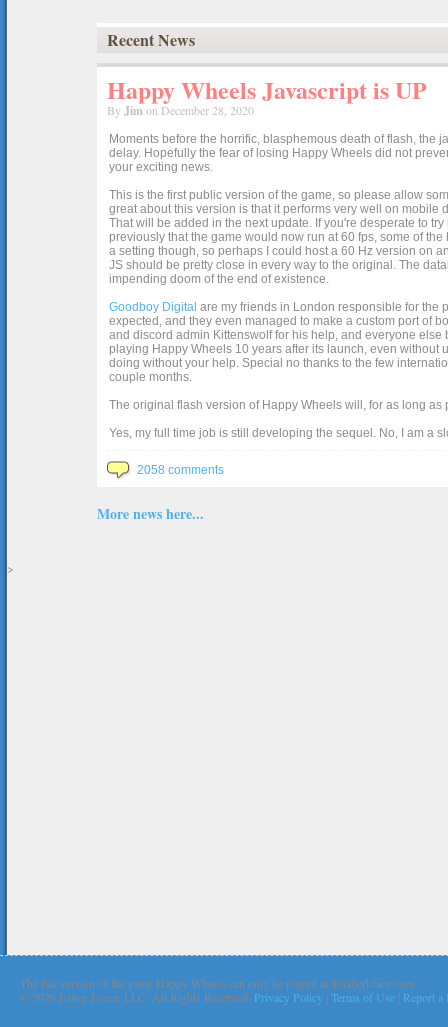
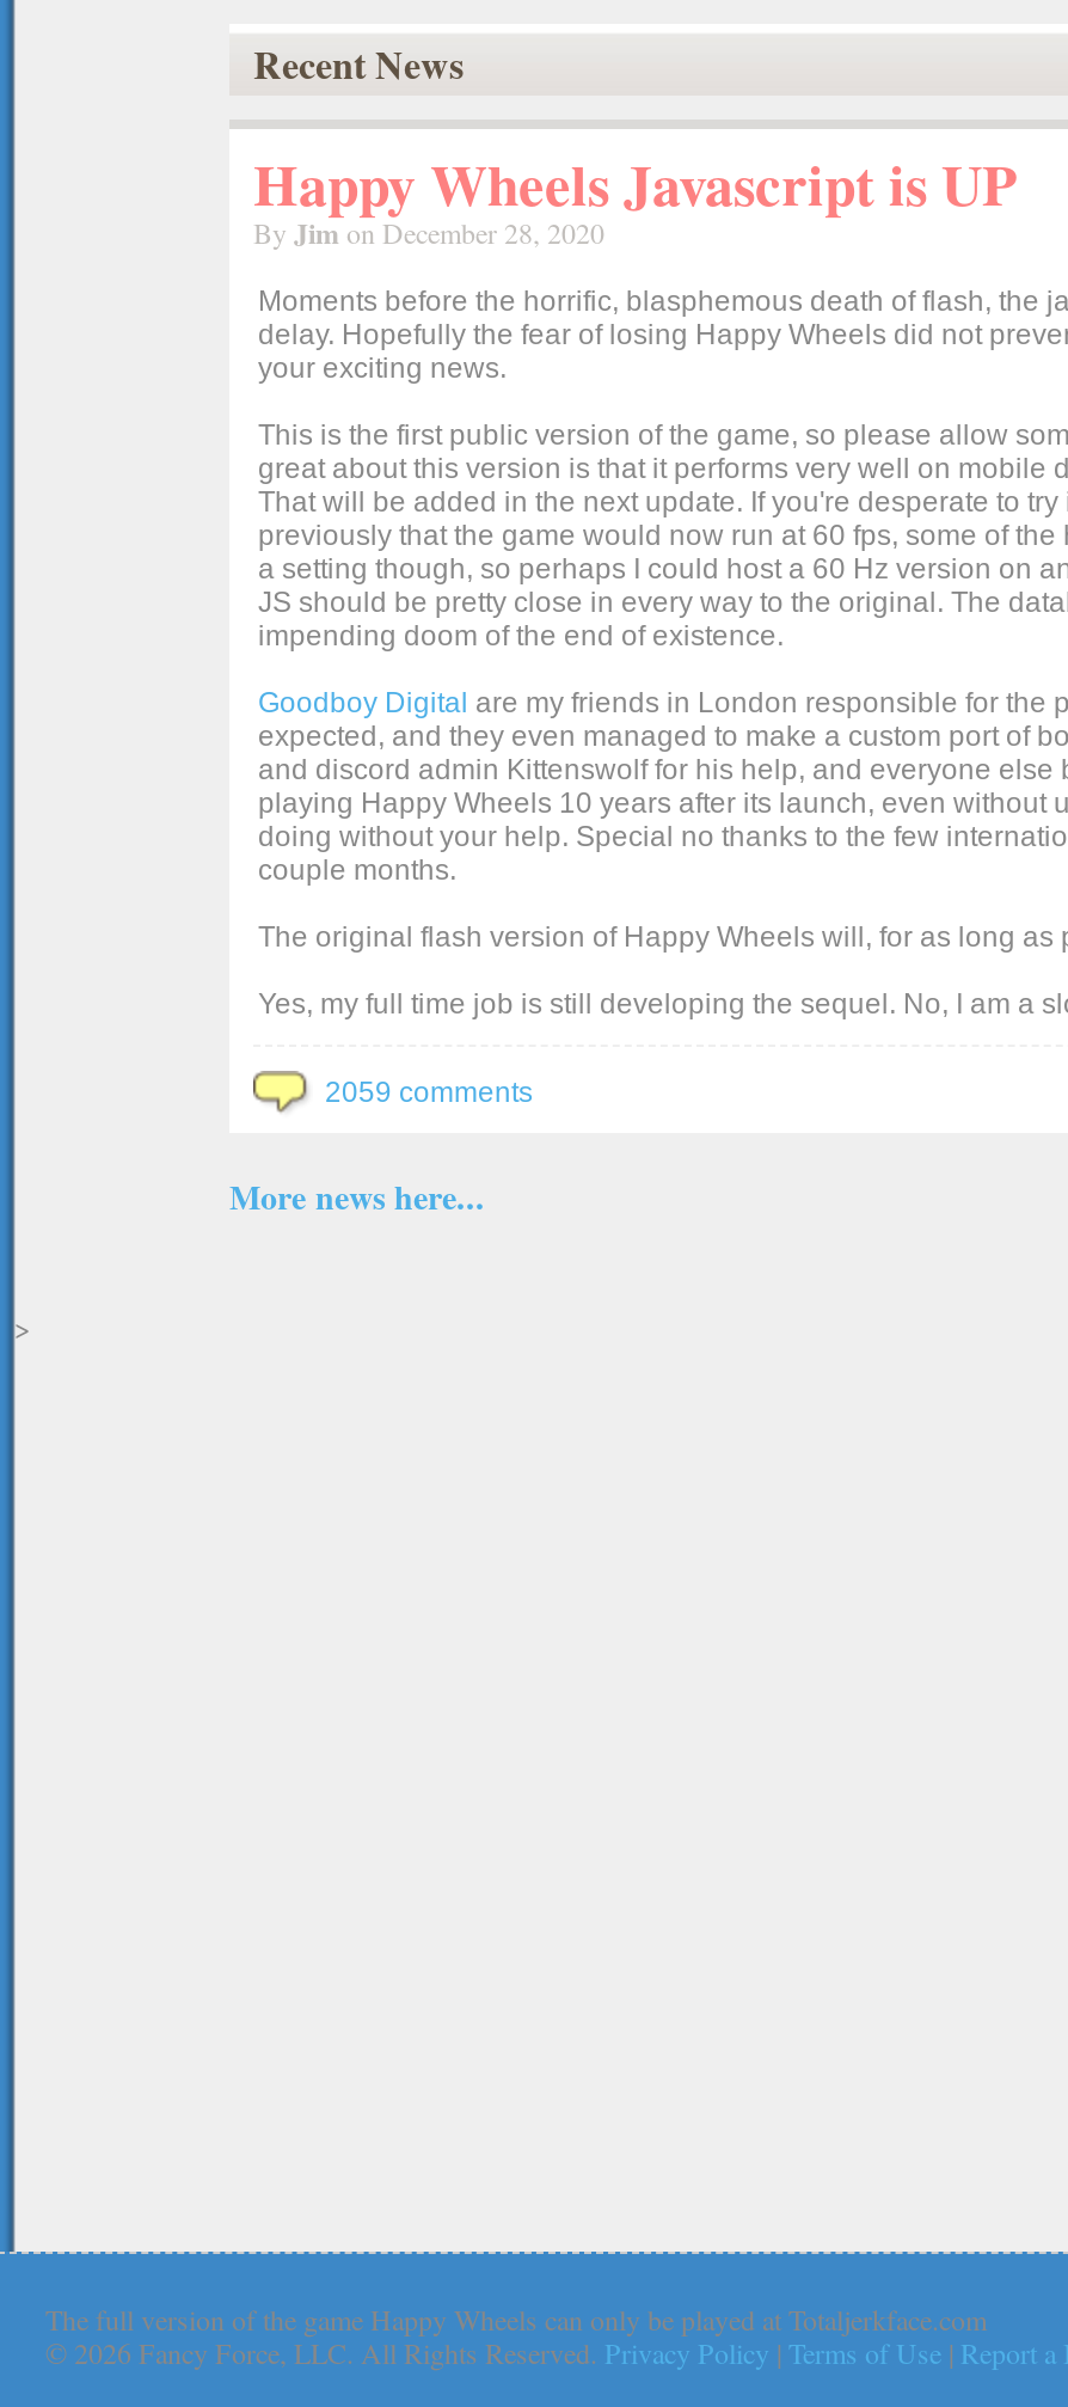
- 2058 comments
+ 2059 comments
